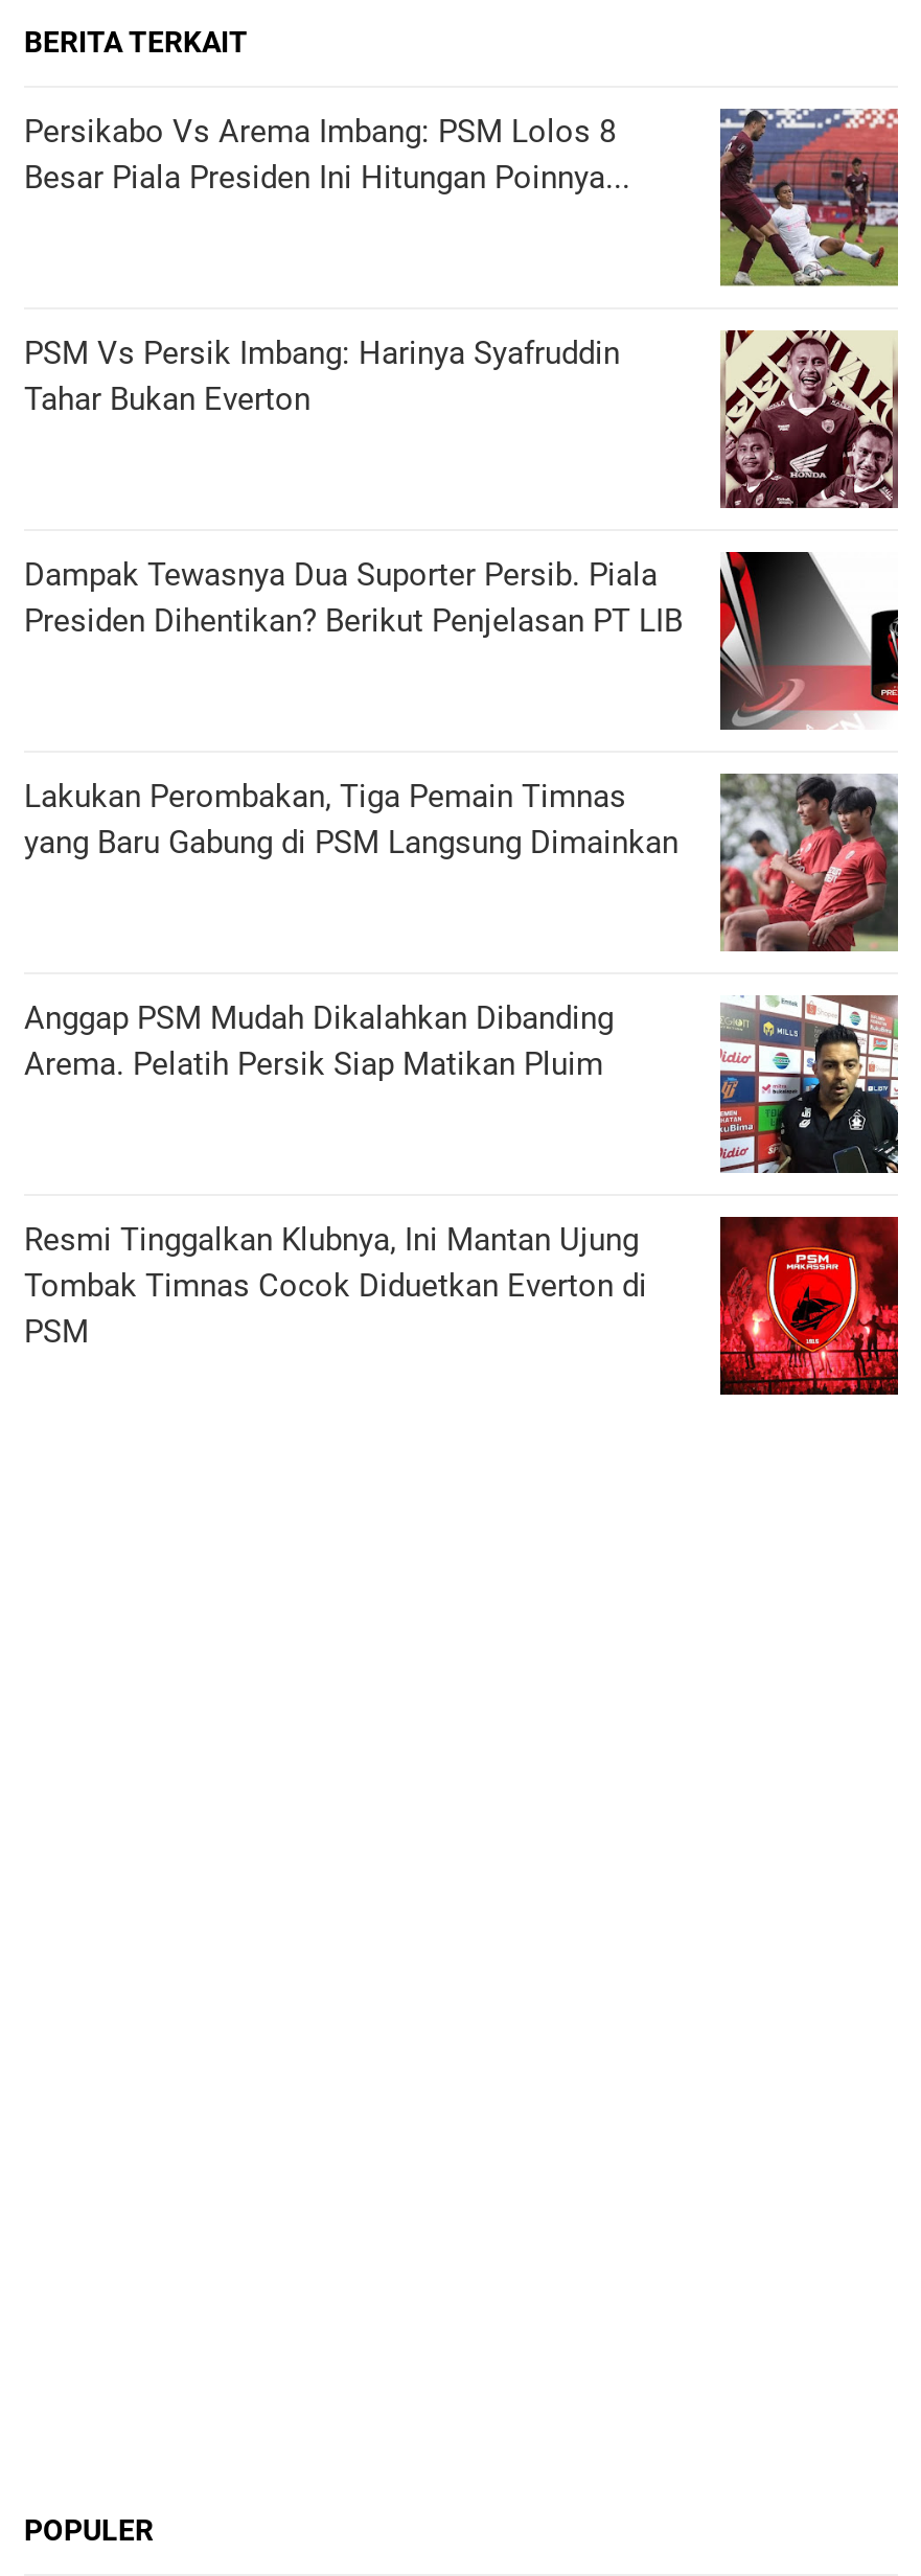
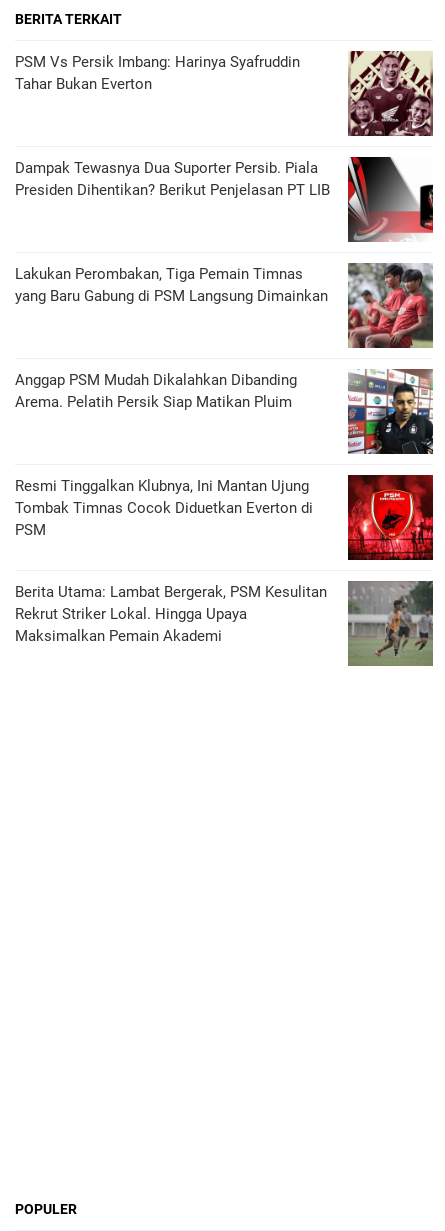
- Persikabo Vs Arema Imbang: PSM Lolos 8
- Besar Piala Presiden Ini Hitungan Poinnya...

- [image]

moved up: [image] | PSM Vs Persik Imbang: Harinya Syafruddin | Tahar Bukan Everton | ... | Tombak Timnas Cocok Diduetkan Everton di | PSM

+ [image]
+ Berita Utama: Lambat Bergerak, PSM Kesulitan
+ Rekrut Striker Lokal. Hingga Upaya
+ Maksimalkan Pemain Akademi
